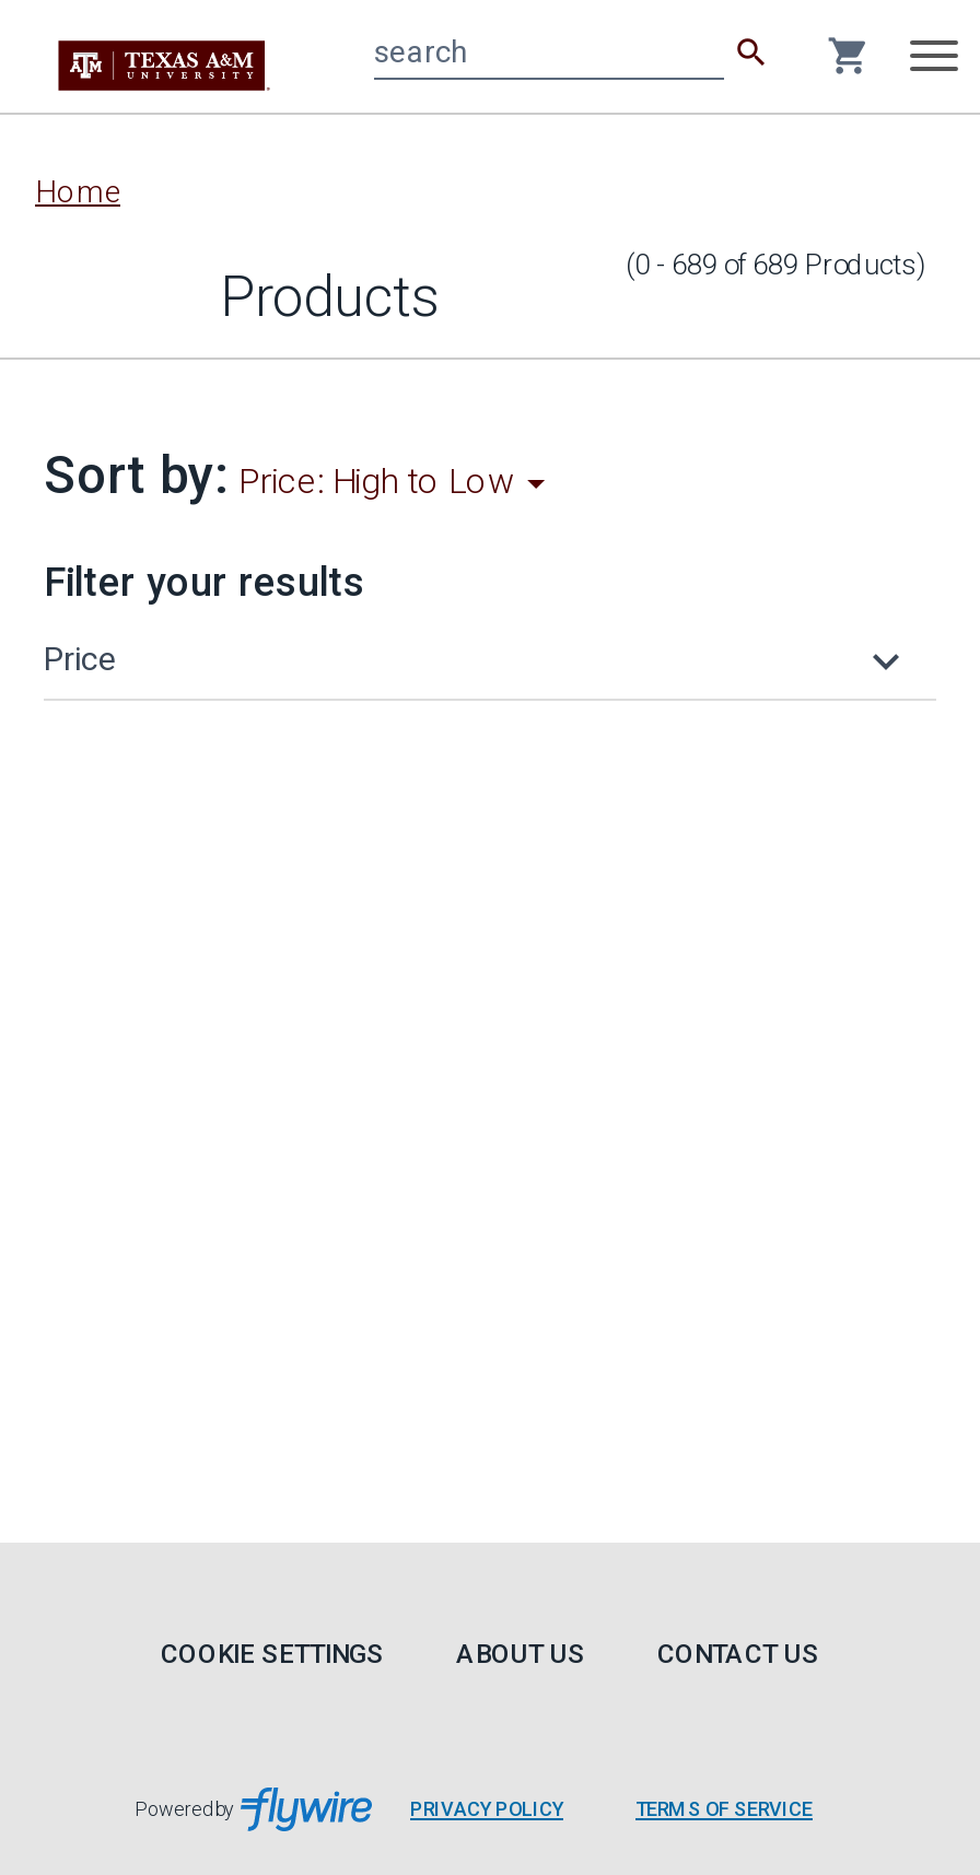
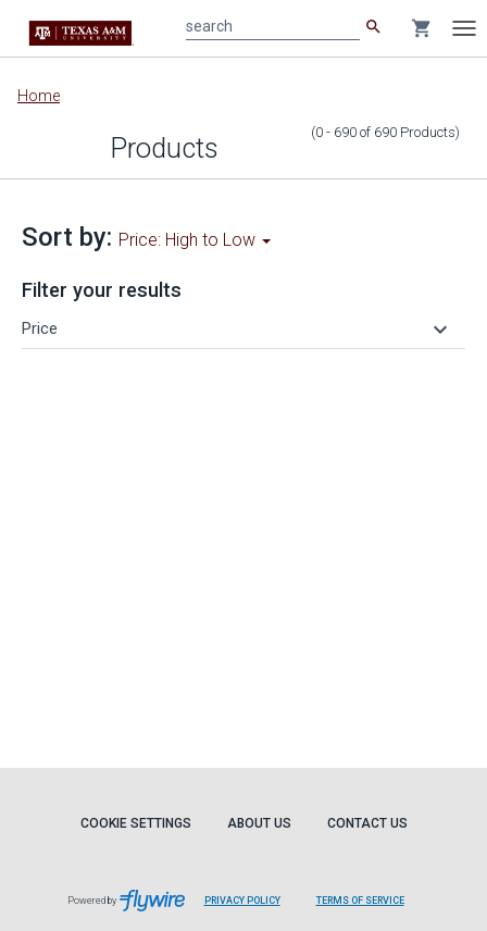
- (0 - 689 of 689 Products)
+ (0 - 690 of 690 Products)
